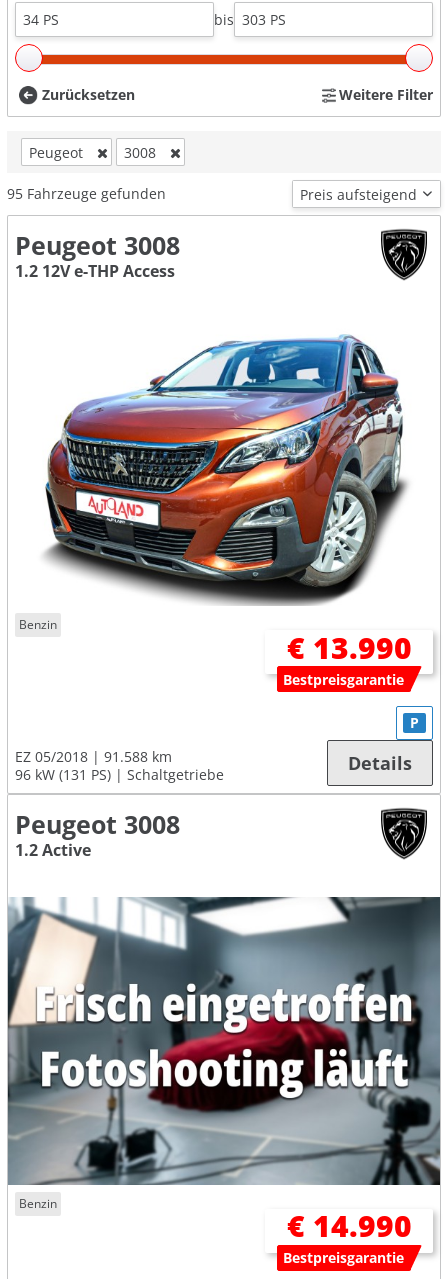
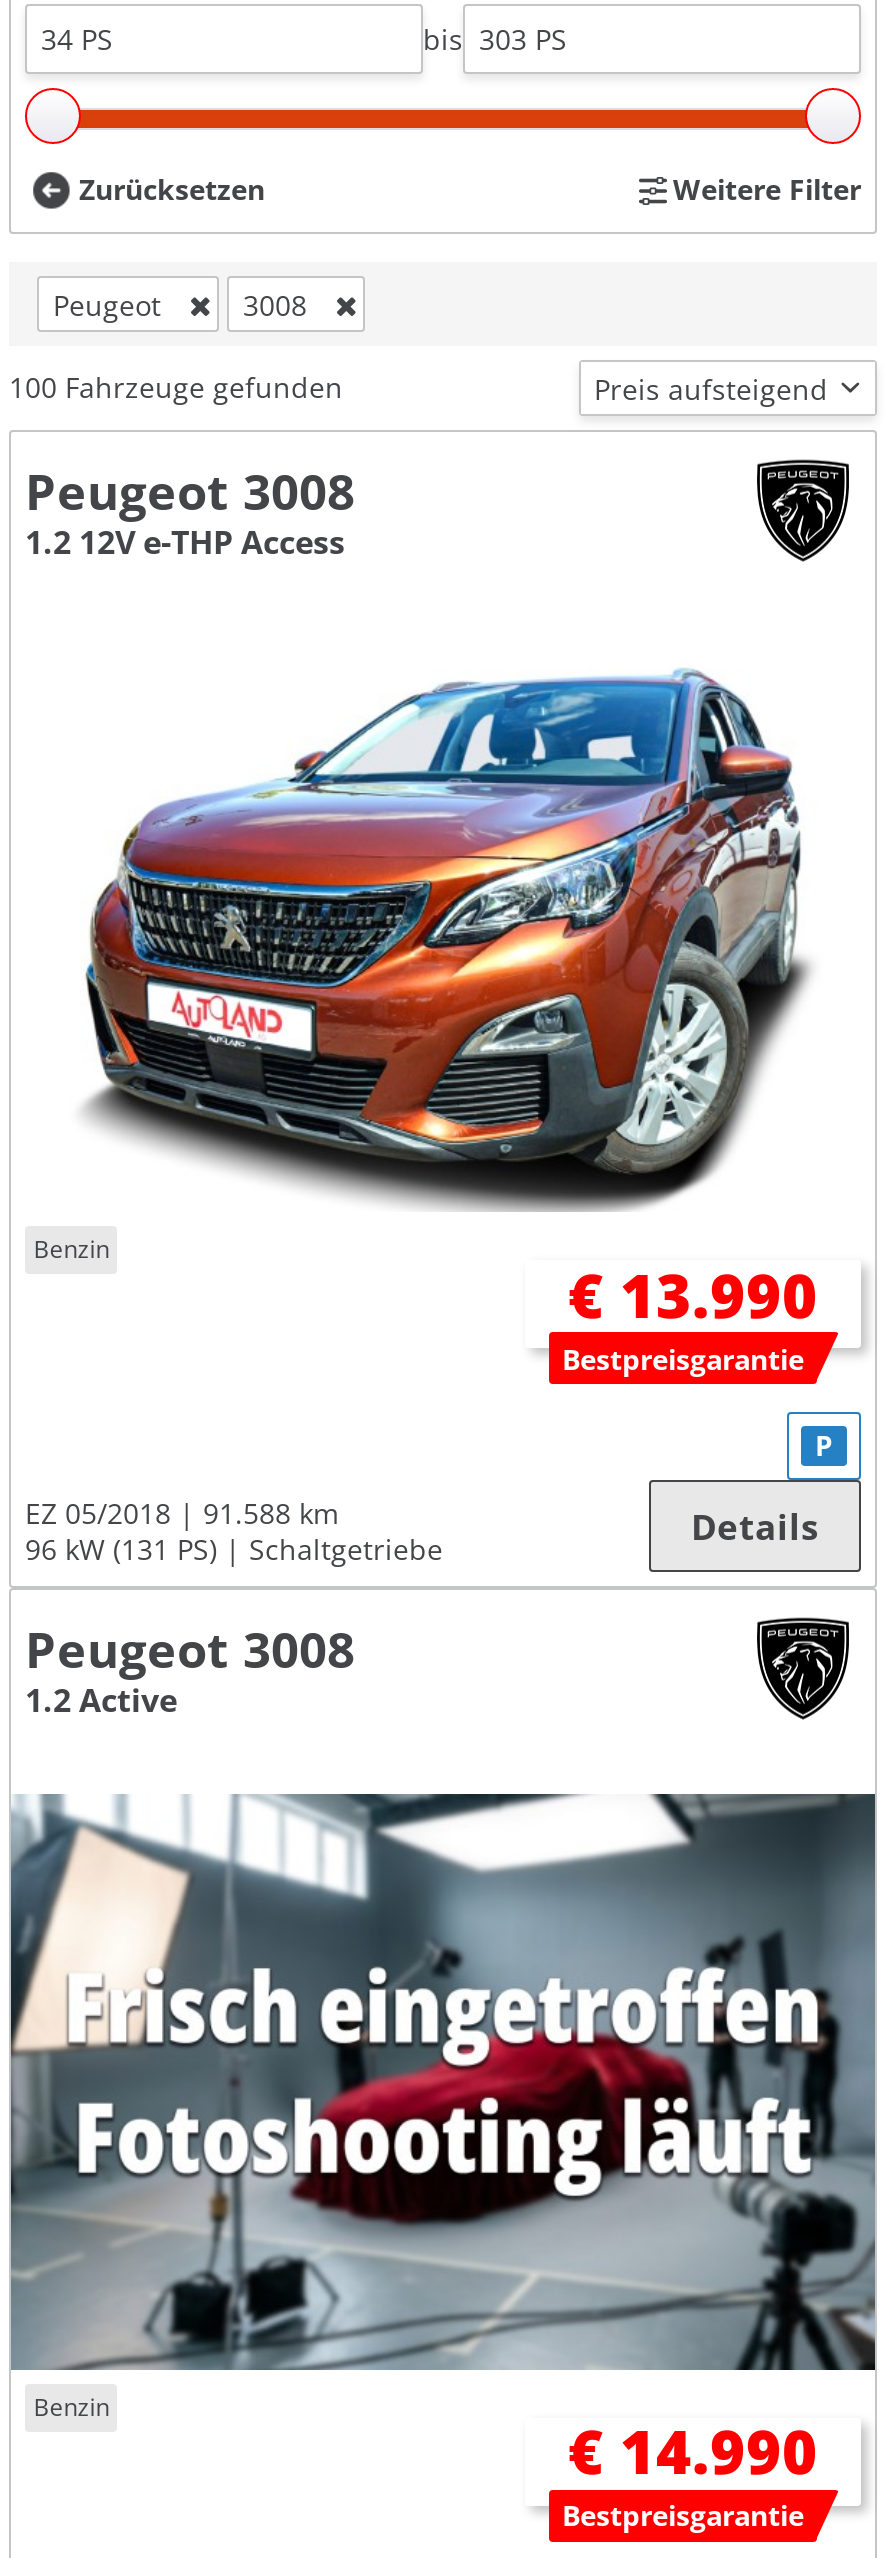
- 95 Fahrzeuge gefunden
+ 100 Fahrzeuge gefunden
